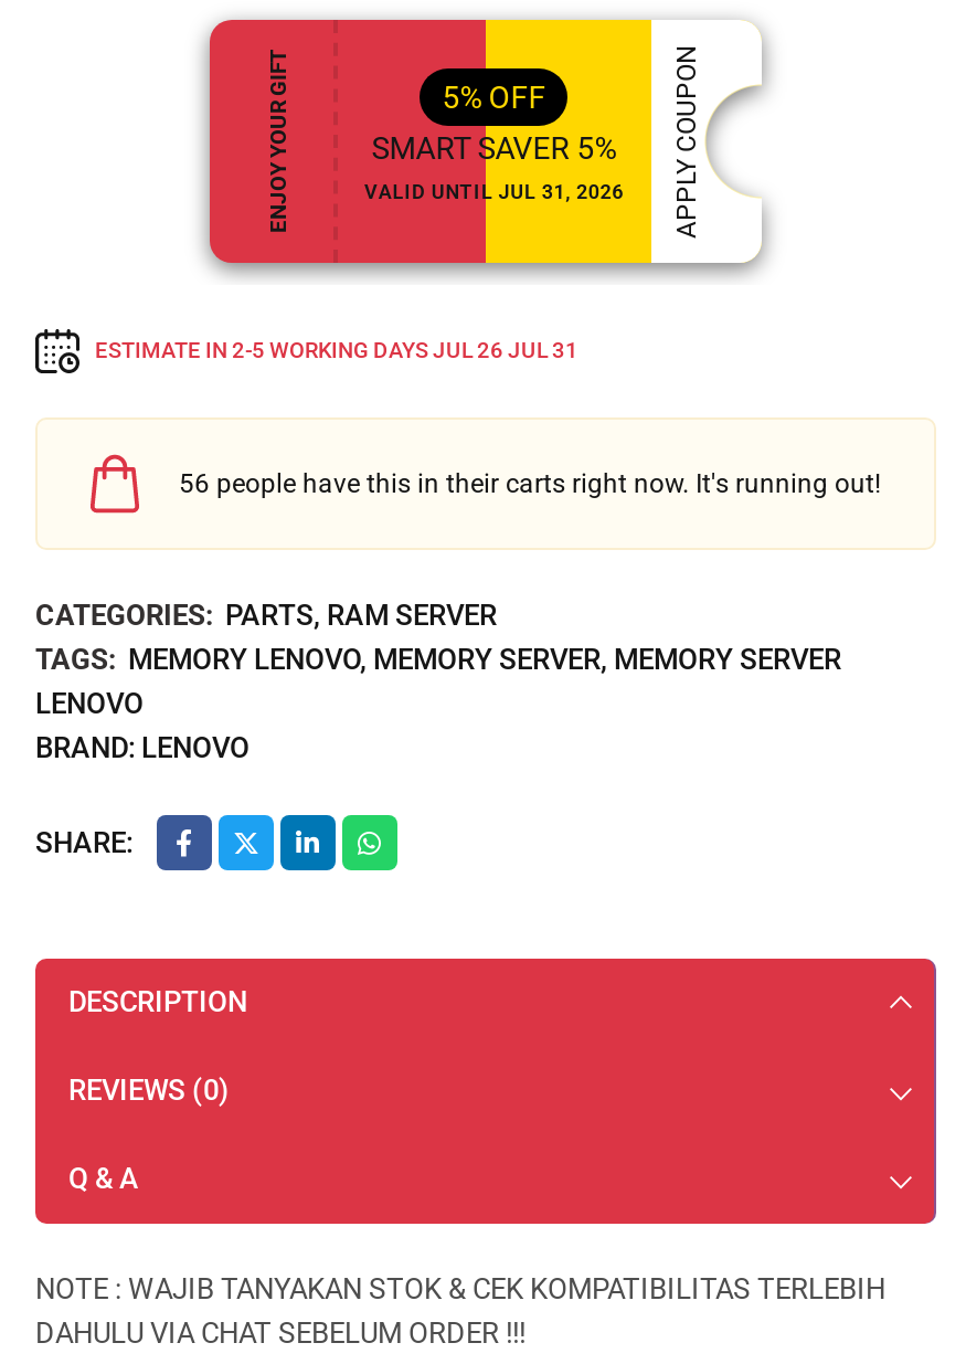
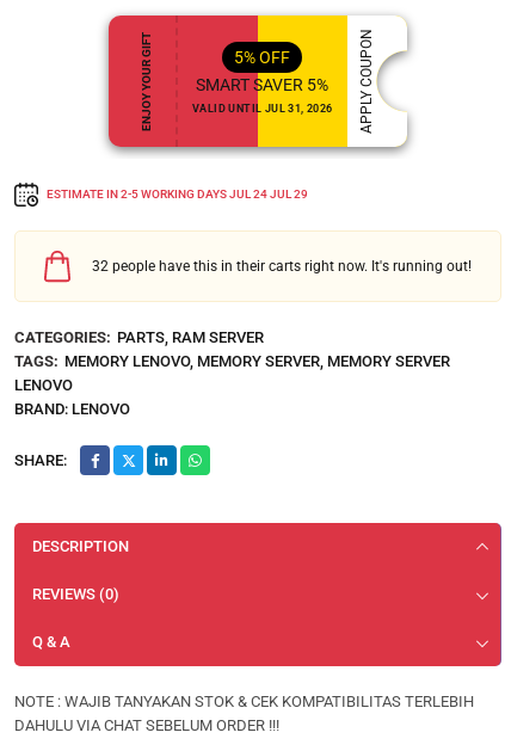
- ESTIMATE IN 2-5 WORKING DAYS JUL 26 JUL 31
+ ESTIMATE IN 2-5 WORKING DAYS JUL 24 JUL 29

- 56 people have this in their carts right now. It's running out!
+ 32 people have this in their carts right now. It's running out!
